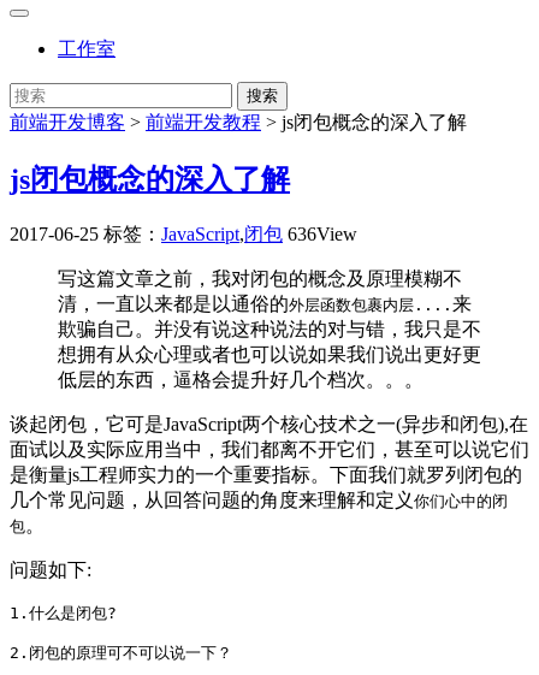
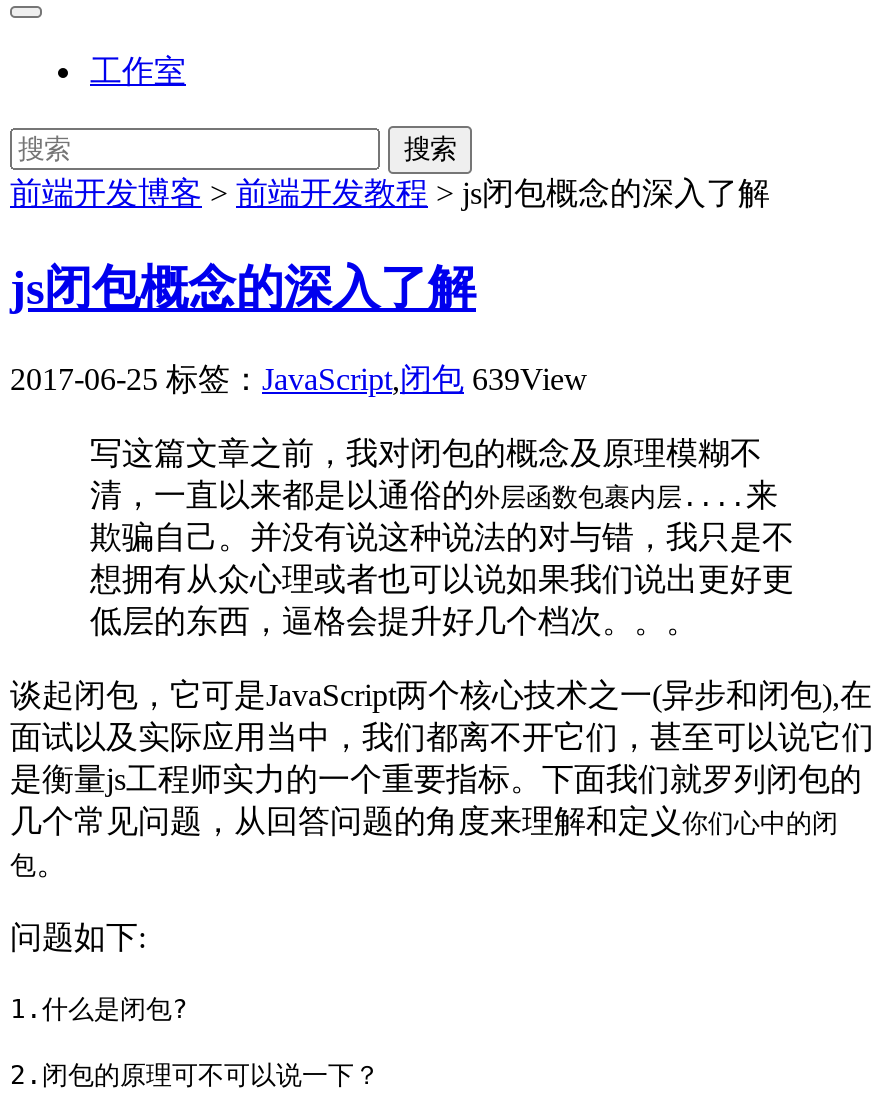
- 2017-06-25 标签：JavaScript,闭包 636View
+ 2017-06-25 标签：JavaScript,闭包 639View
